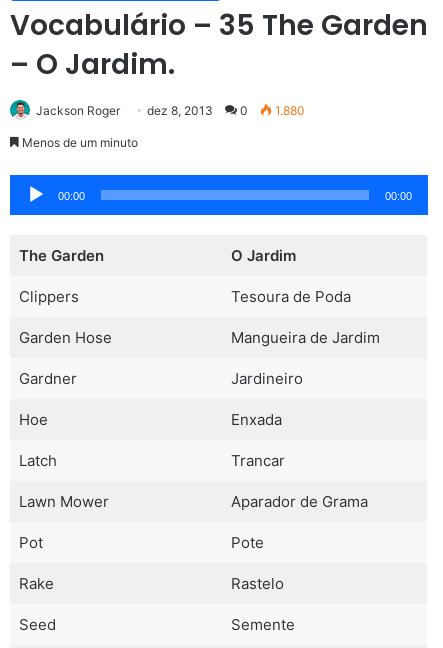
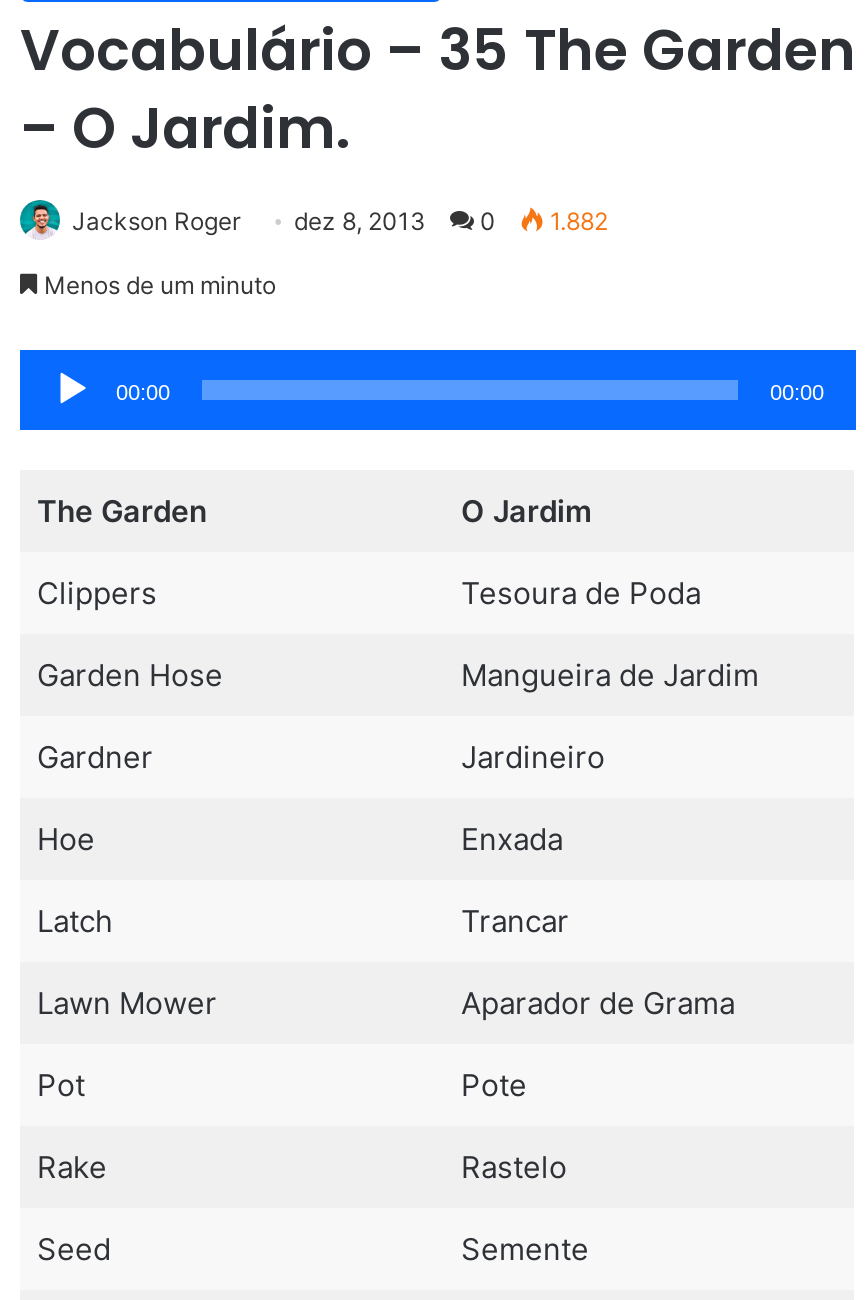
- Jackson Roger dez 8, 2013 0 1.880
+ Jackson Roger dez 8, 2013 0 1.882
